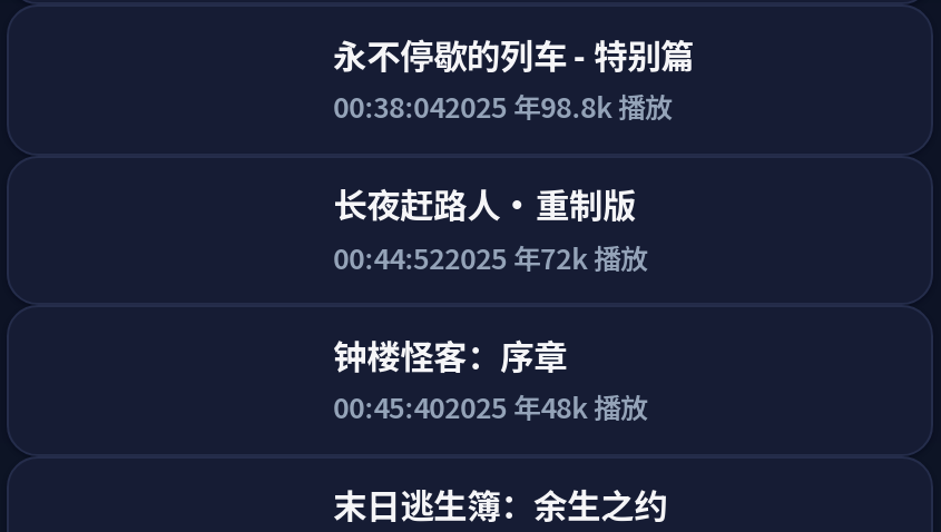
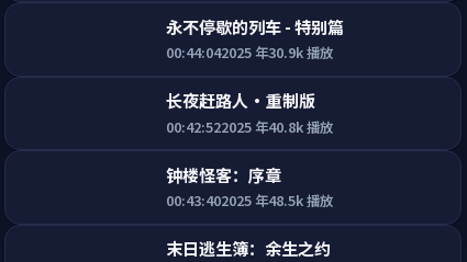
- 00:38:042025年98.8k播放
+ 00:44:042025年30.9k播放

- 00:44:522025年72k播放
+ 00:42:522025年40.8k播放

- 00:45:402025年48k播放
+ 00:43:402025年48.5k播放
